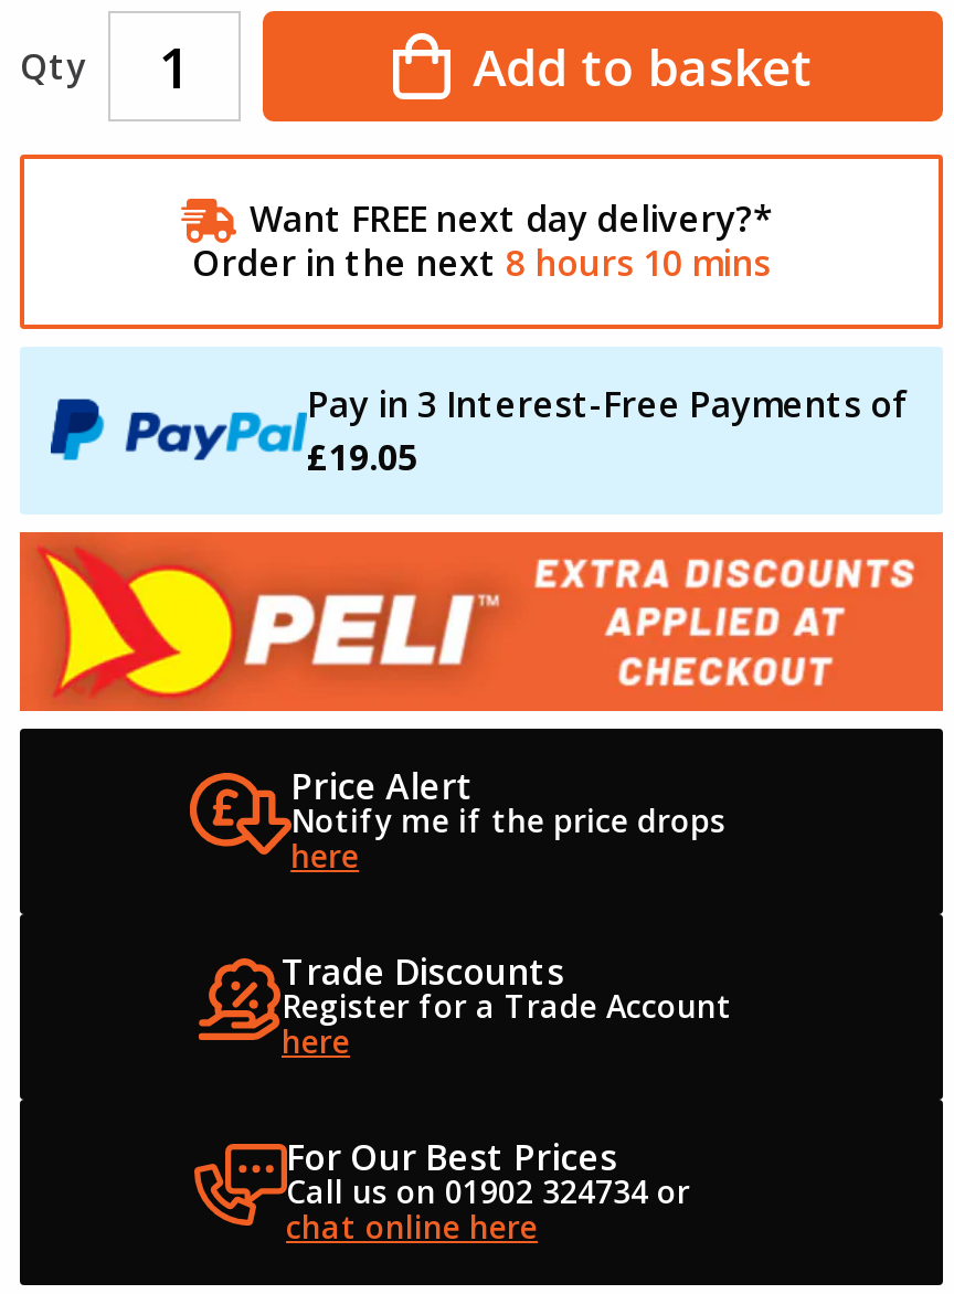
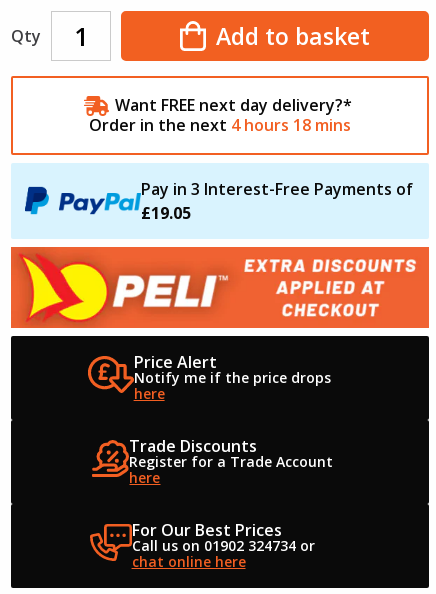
- Order in the next 8 hours 10 mins
+ Order in the next 4 hours 18 mins
